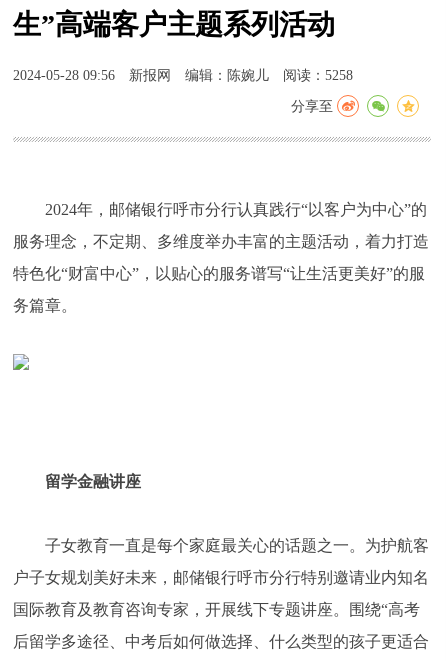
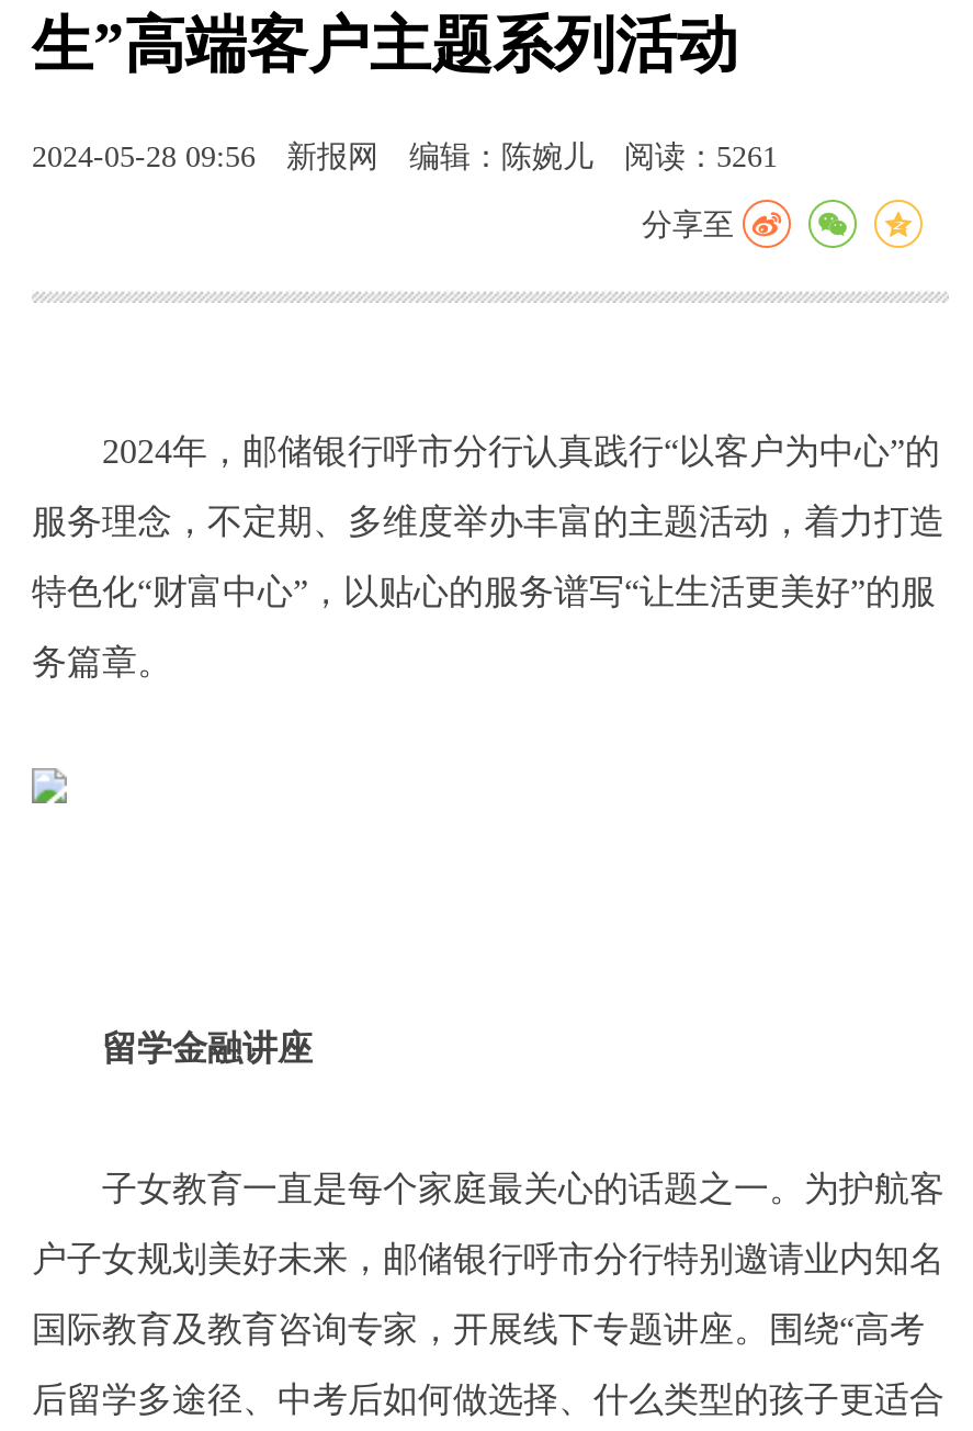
- 2024-05-28 09:56 新报网 编辑：陈婉儿 阅读：5258
+ 2024-05-28 09:56 新报网 编辑：陈婉儿 阅读：5261
